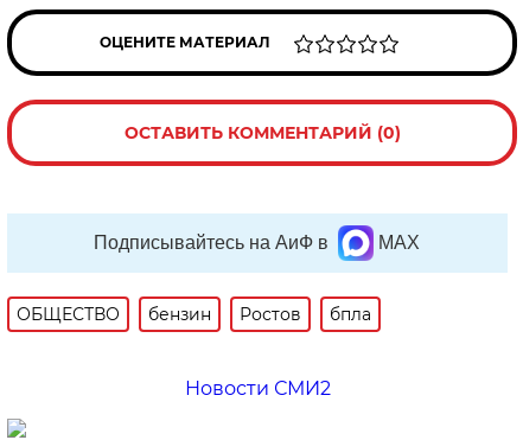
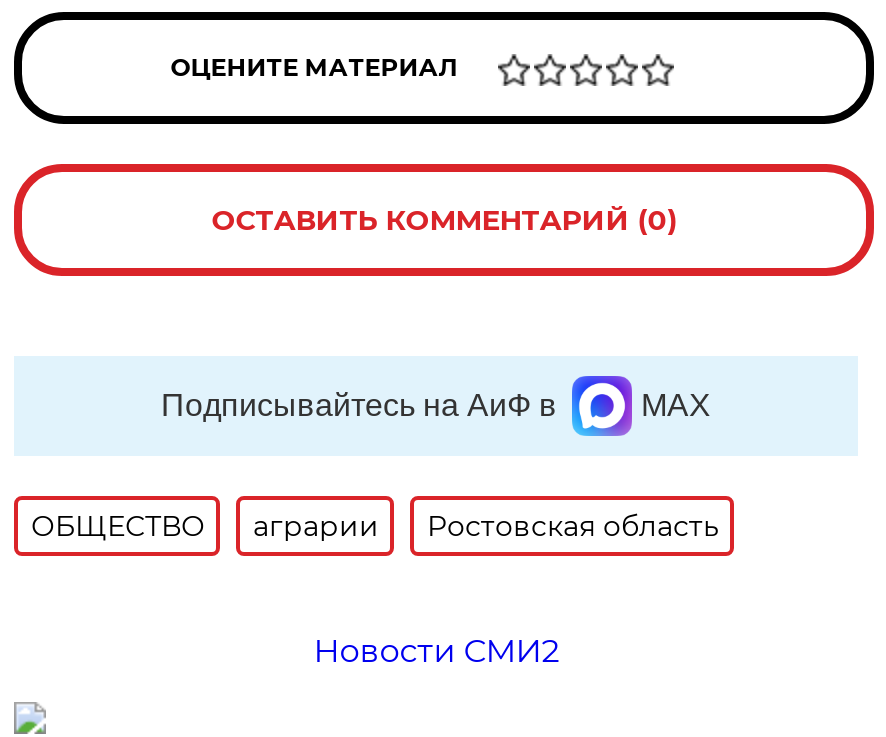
- бензин
- Ростов
- бпла
+ аграрии
+ Ростовская область
